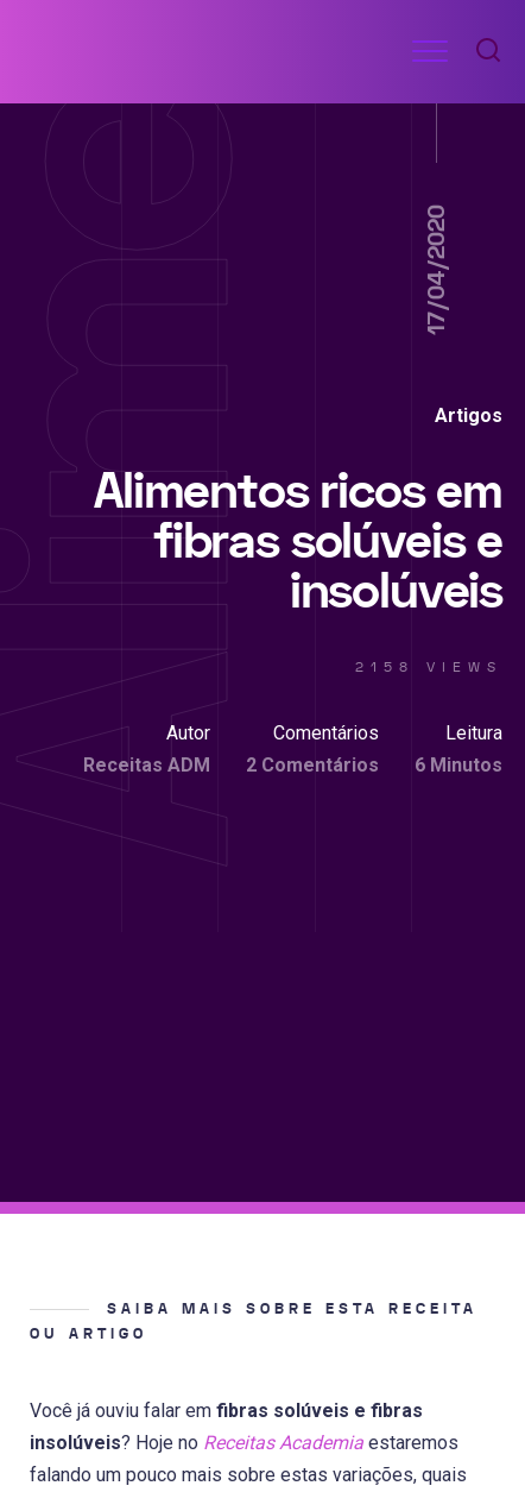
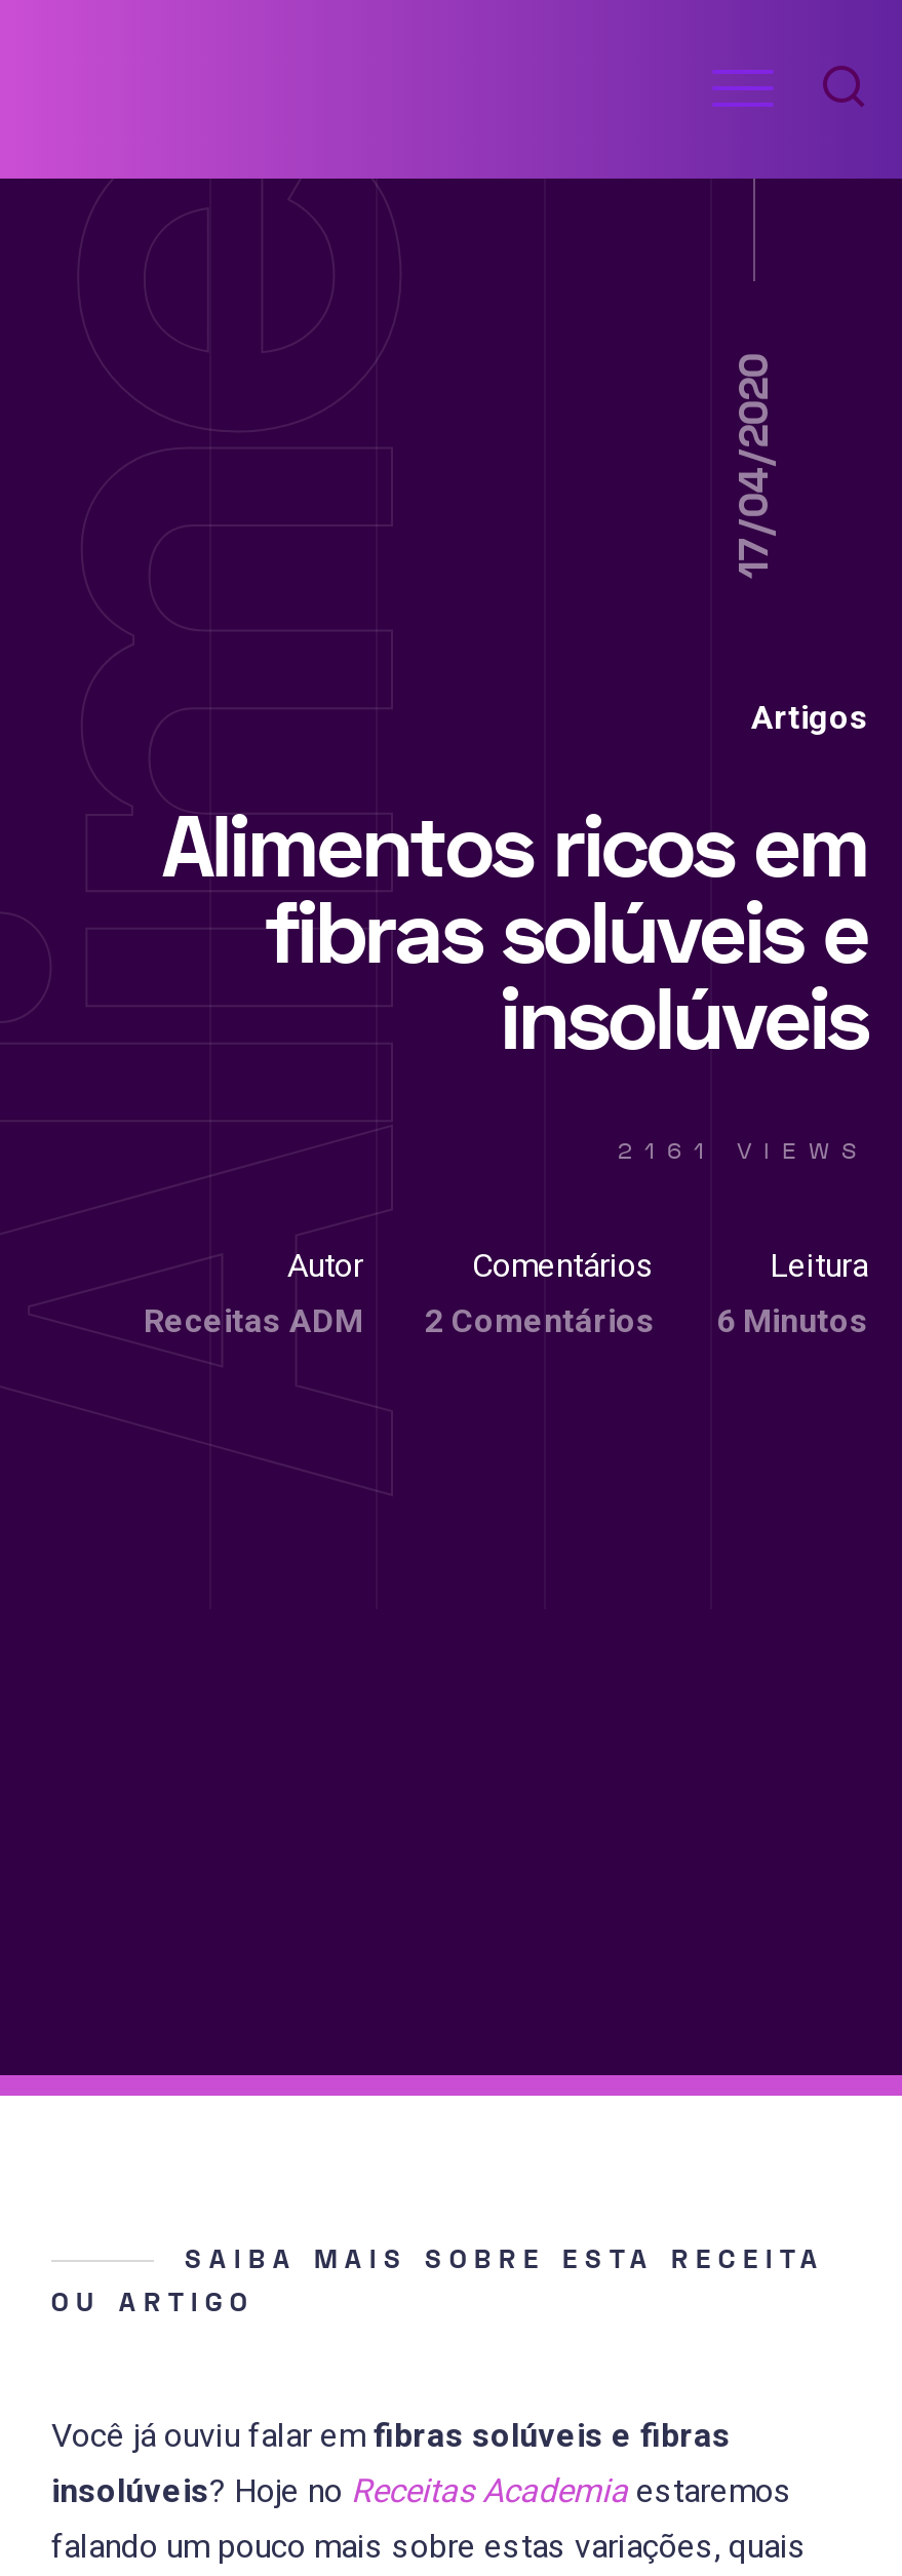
- 2158 VIEWS
+ 2161 VIEWS
